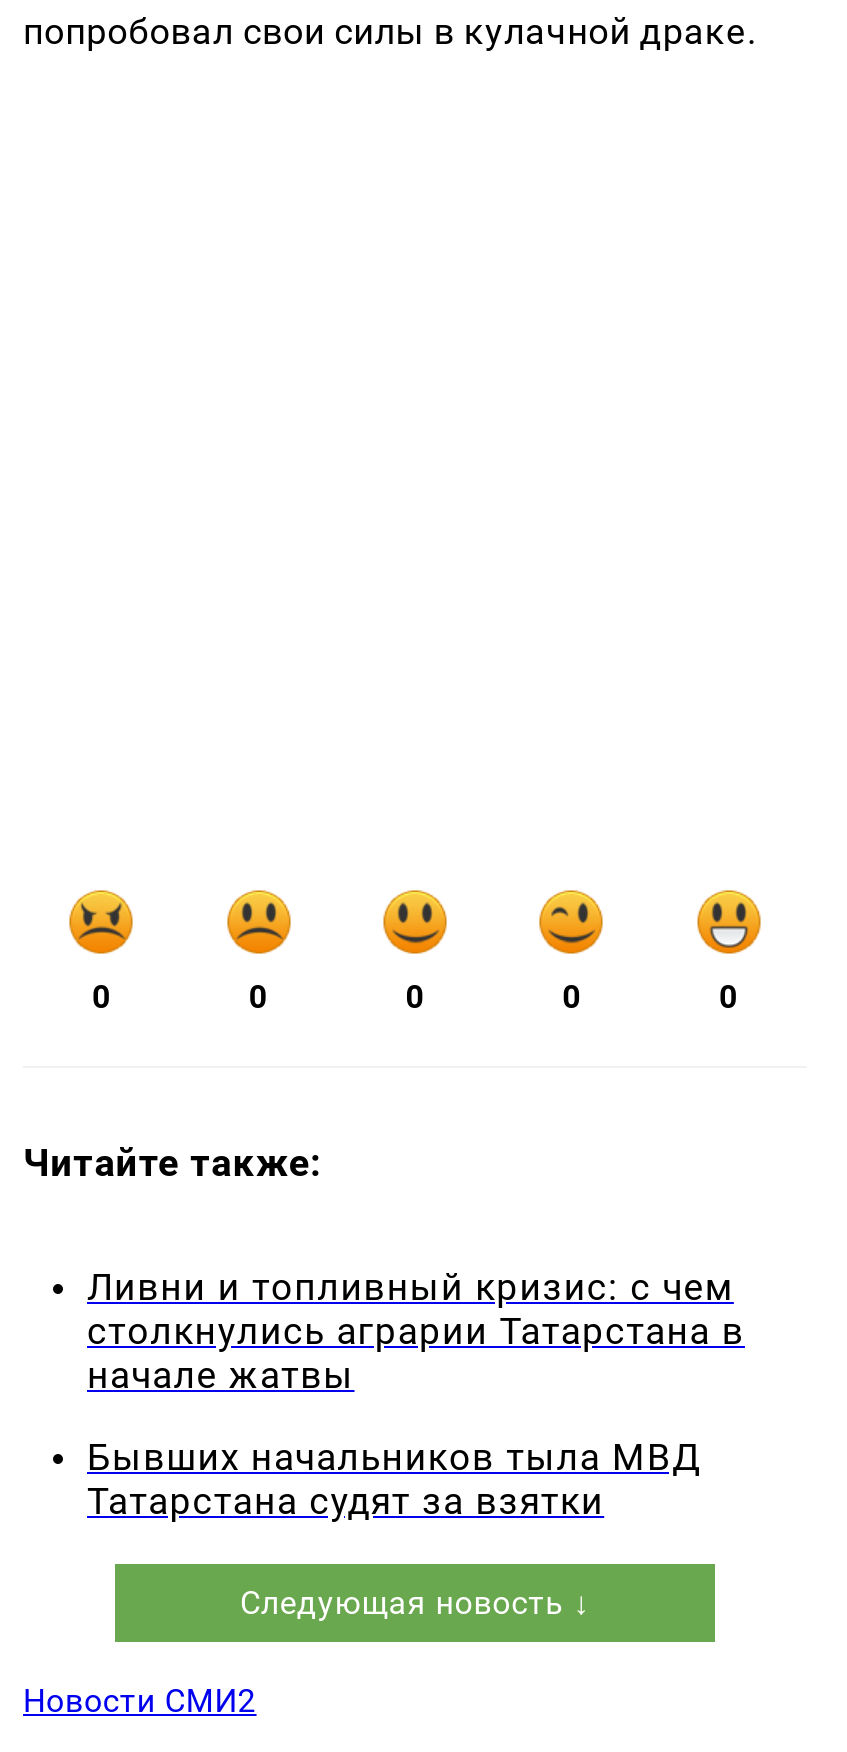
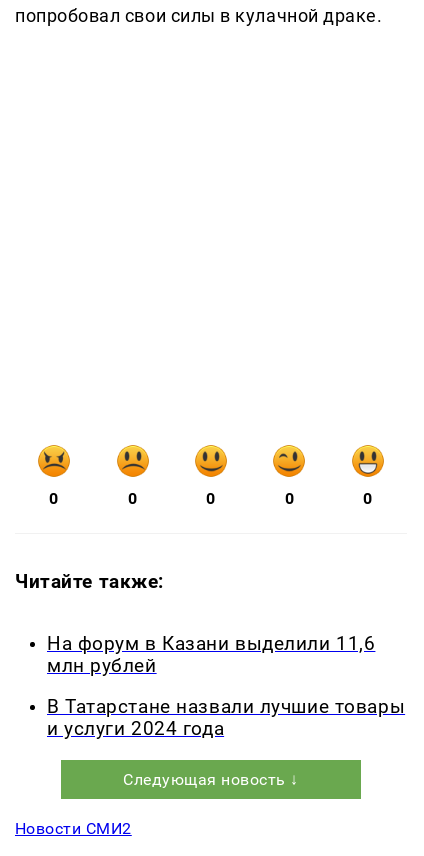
- Ливни и топливный кризис: с чем
- столкнулись аграрии Татарстана в
- начале жатвы
+ На форум в Казани выделили 11,6
+ млн рублей

- Бывших начальников тыла МВД
- Татарстана судят за взятки
+ В Татарстане назвали лучшие товары
+ и услуги 2024 года
